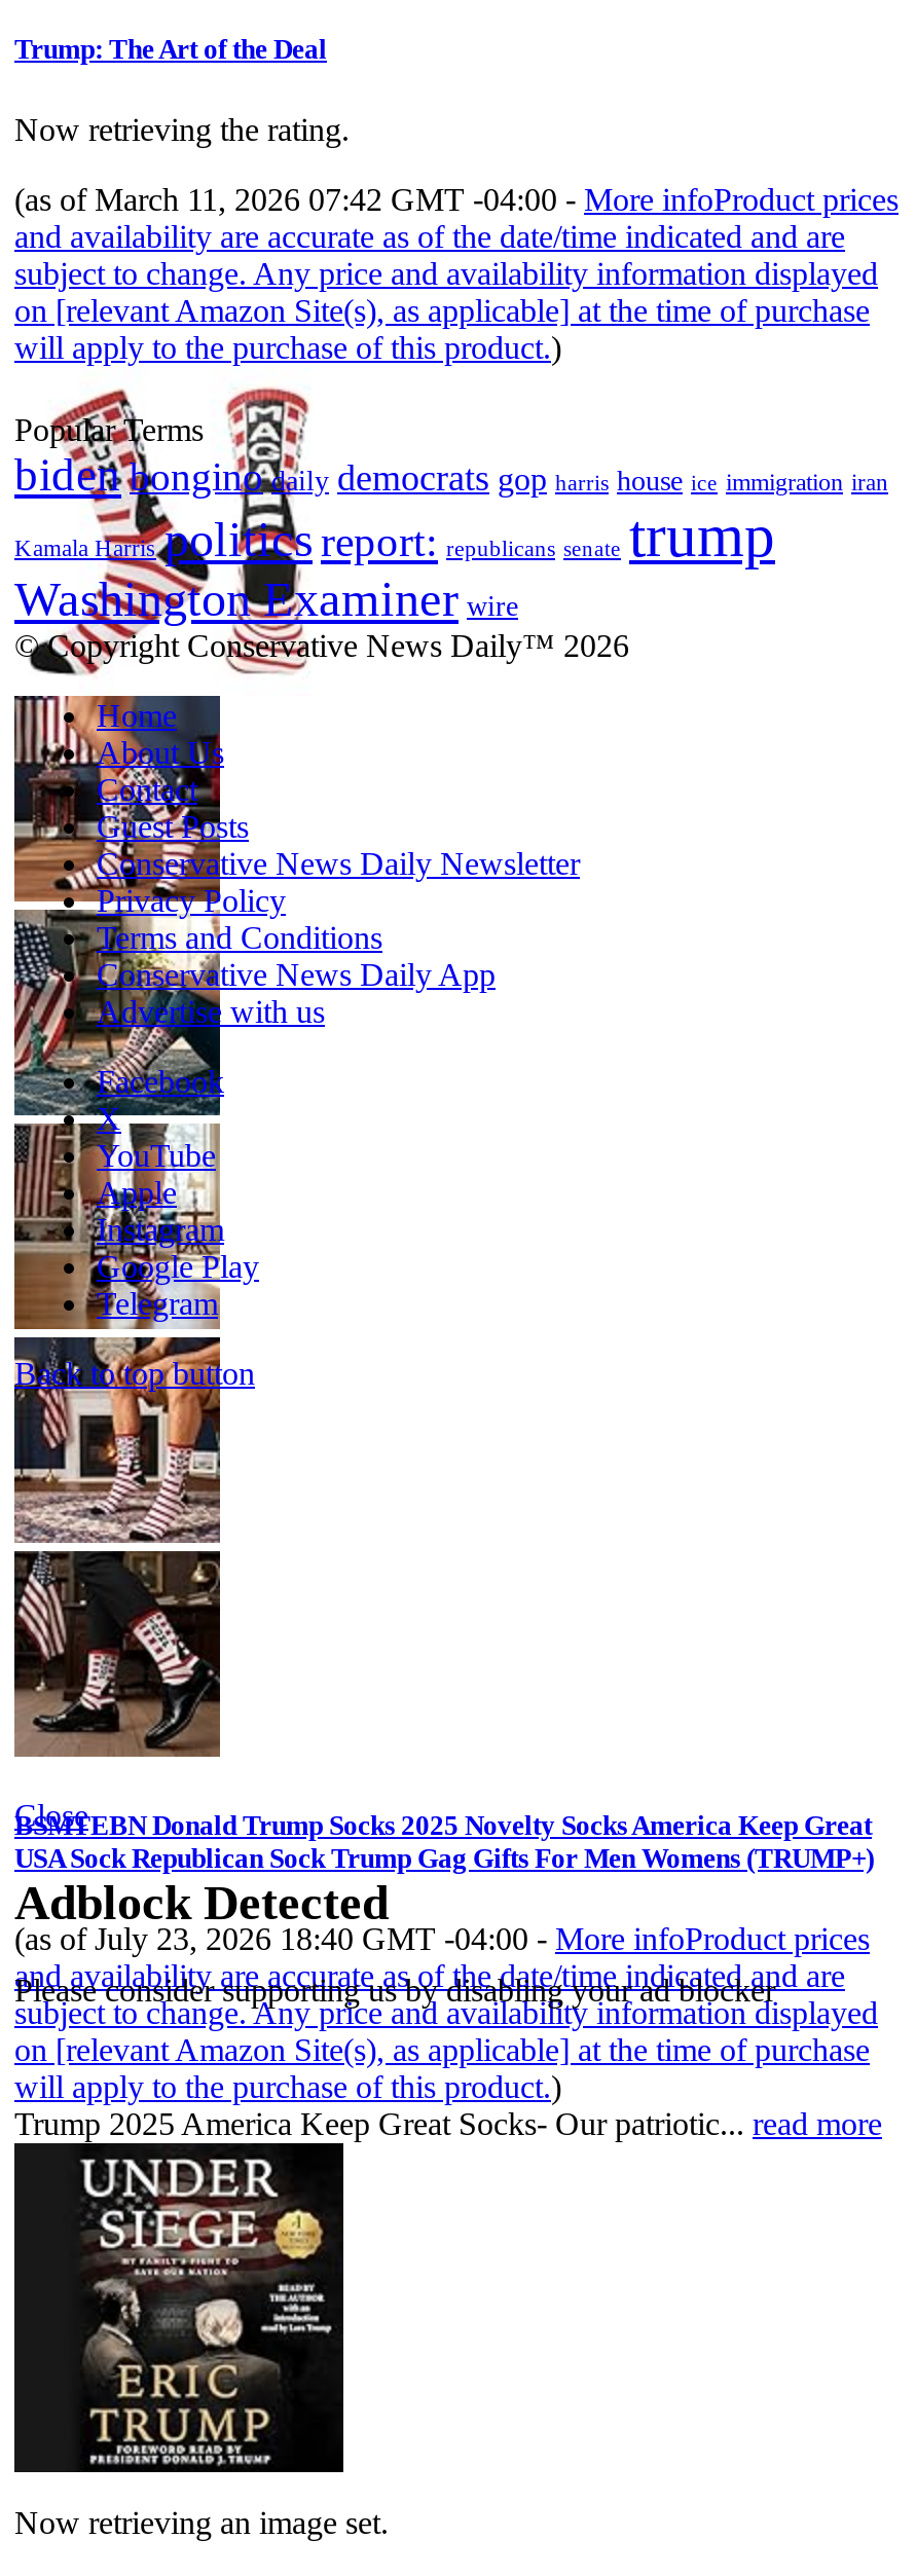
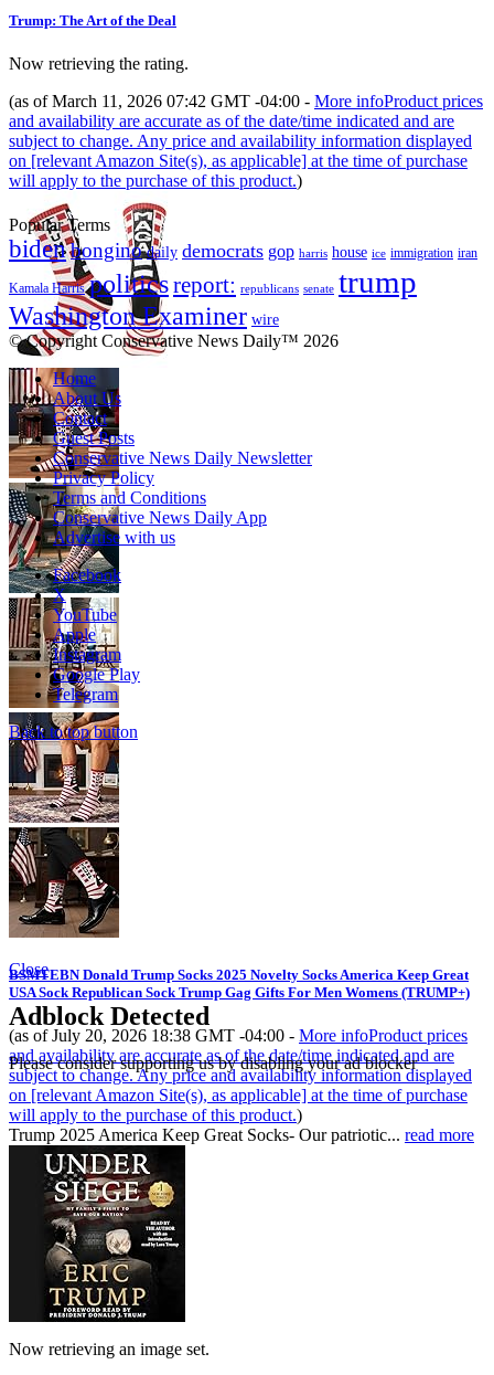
- (as of July 23, 2026 18:40 GMT -04:00 - More infoProduct prices
+ (as of July 20, 2026 18:38 GMT -04:00 - More infoProduct prices
